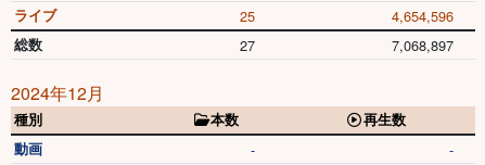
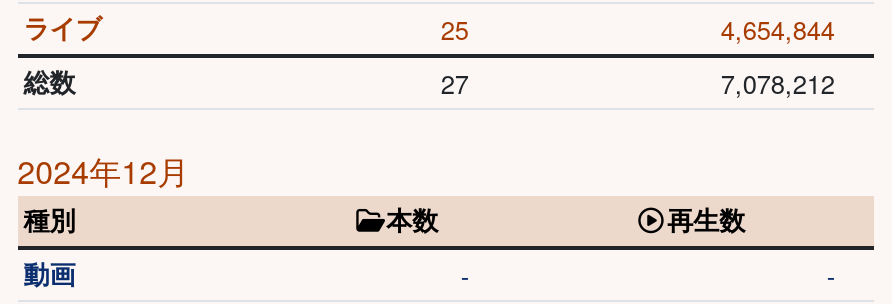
- 4,654,596
+ 4,654,844

- 7,068,897
+ 7,078,212
